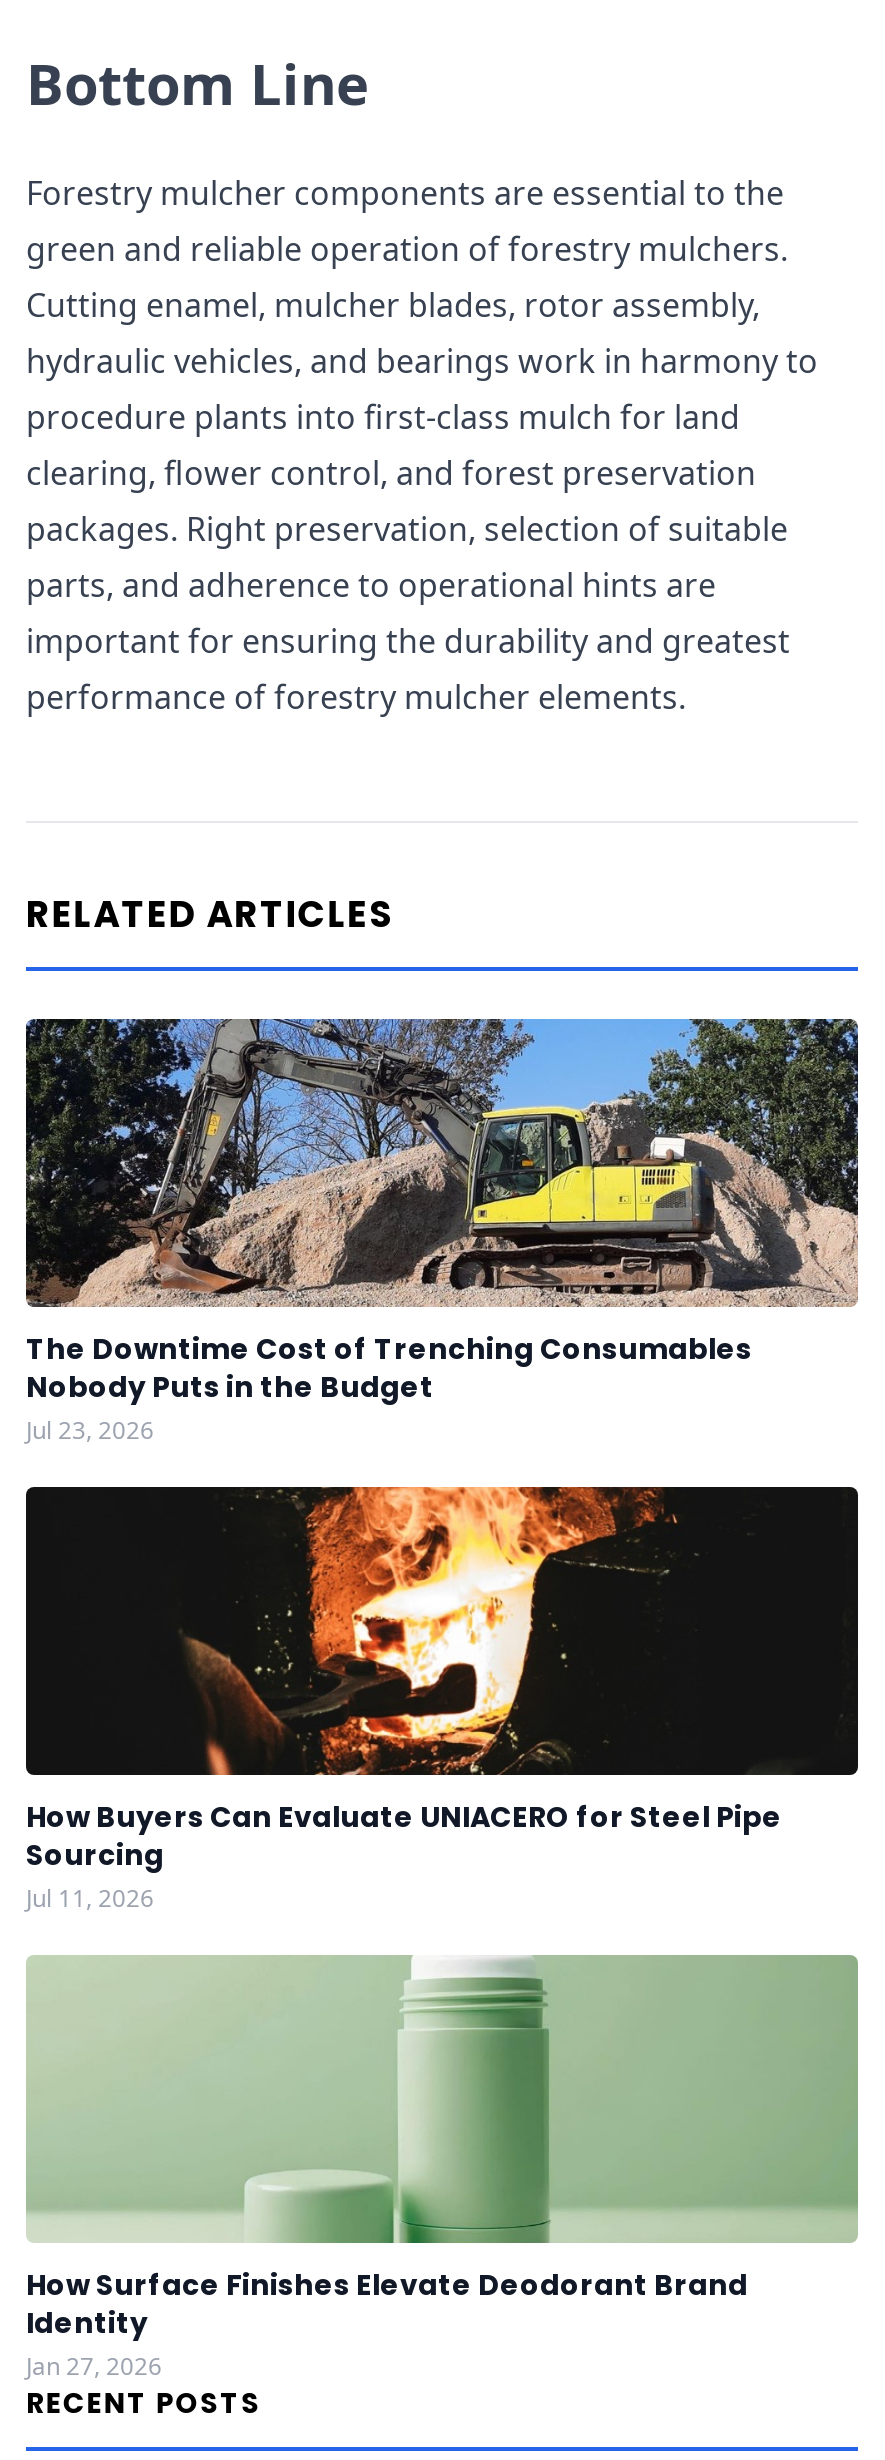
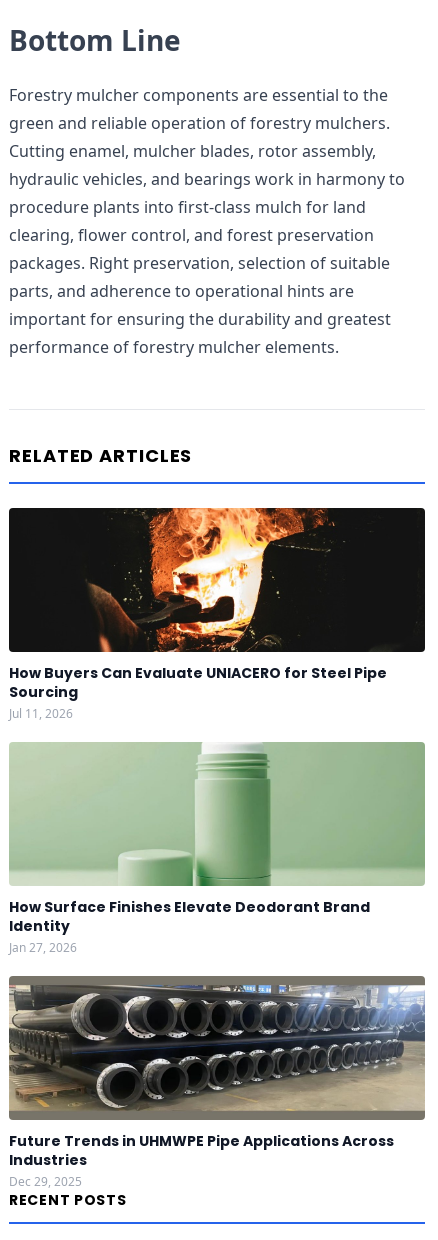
- [image]
- The Downtime Cost of Trenching Consumables
- Nobody Puts in the Budget
- Jul 23, 2026

moved up: [image] | How Buyers Can Evaluate UNIACERO for Steel Pipe | Sourcing | Jul 11, 2026 | How Surface Finishes Elevate Deodorant Brand | Identity | Jan 27, 2026

+ [image]
+ Future Trends in UHMWPE Pipe Applications Across
+ Industries
+ Dec 29, 2025
